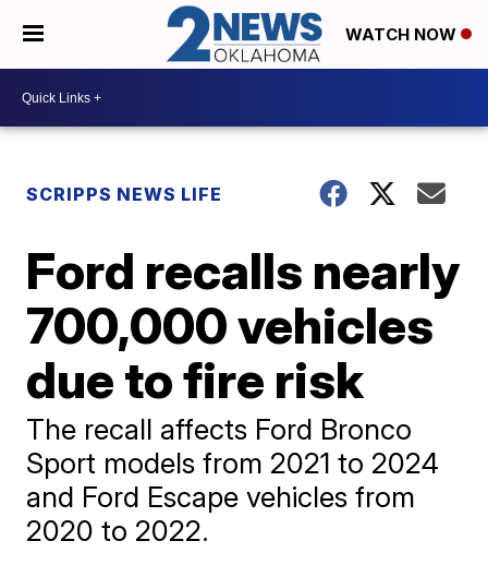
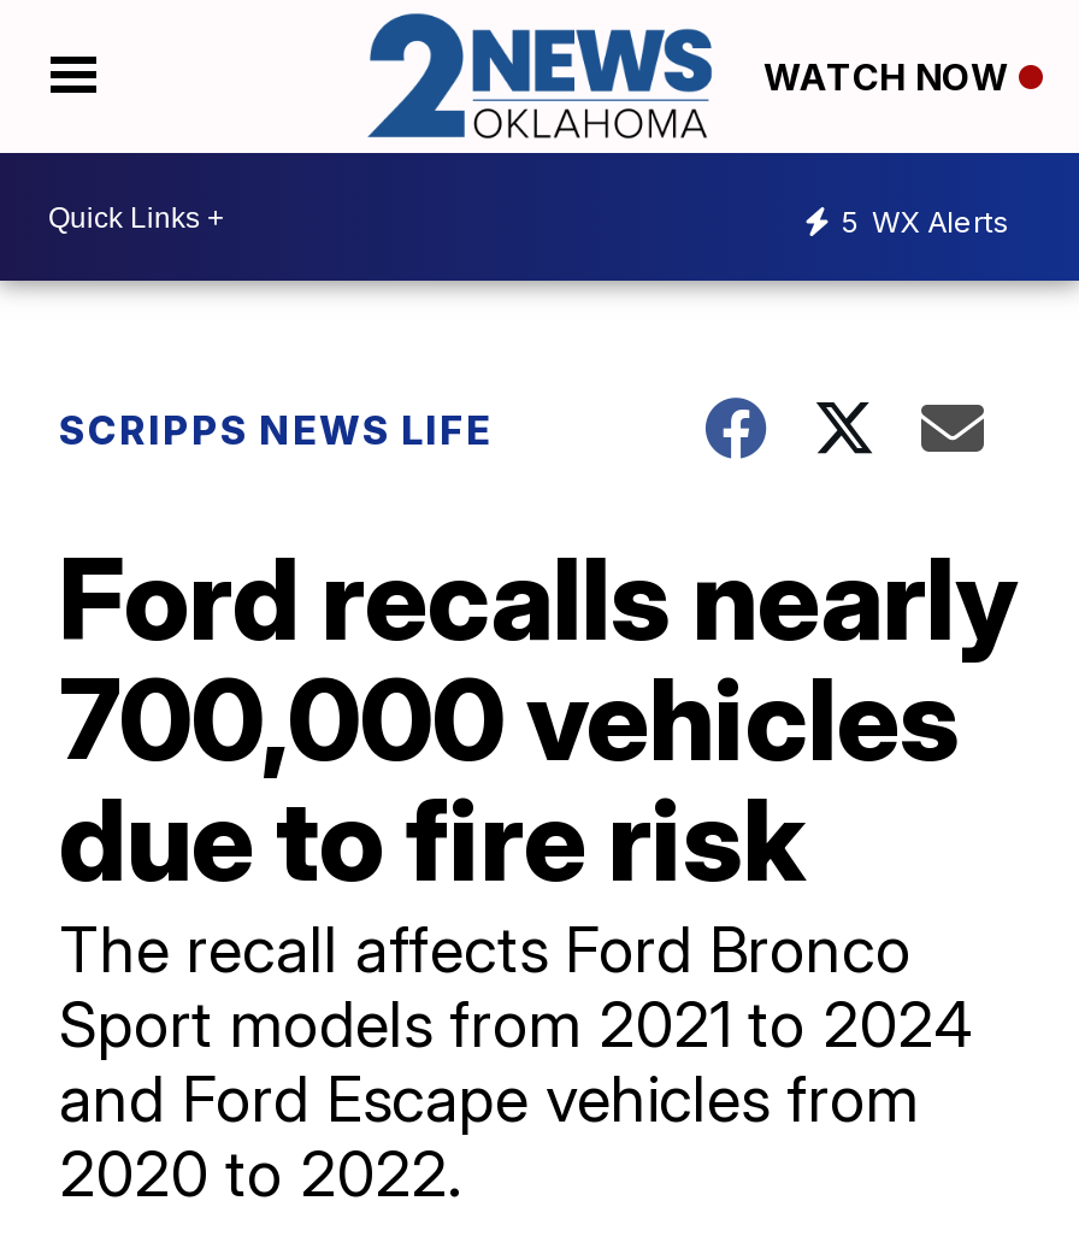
+ 5 WX Alerts
